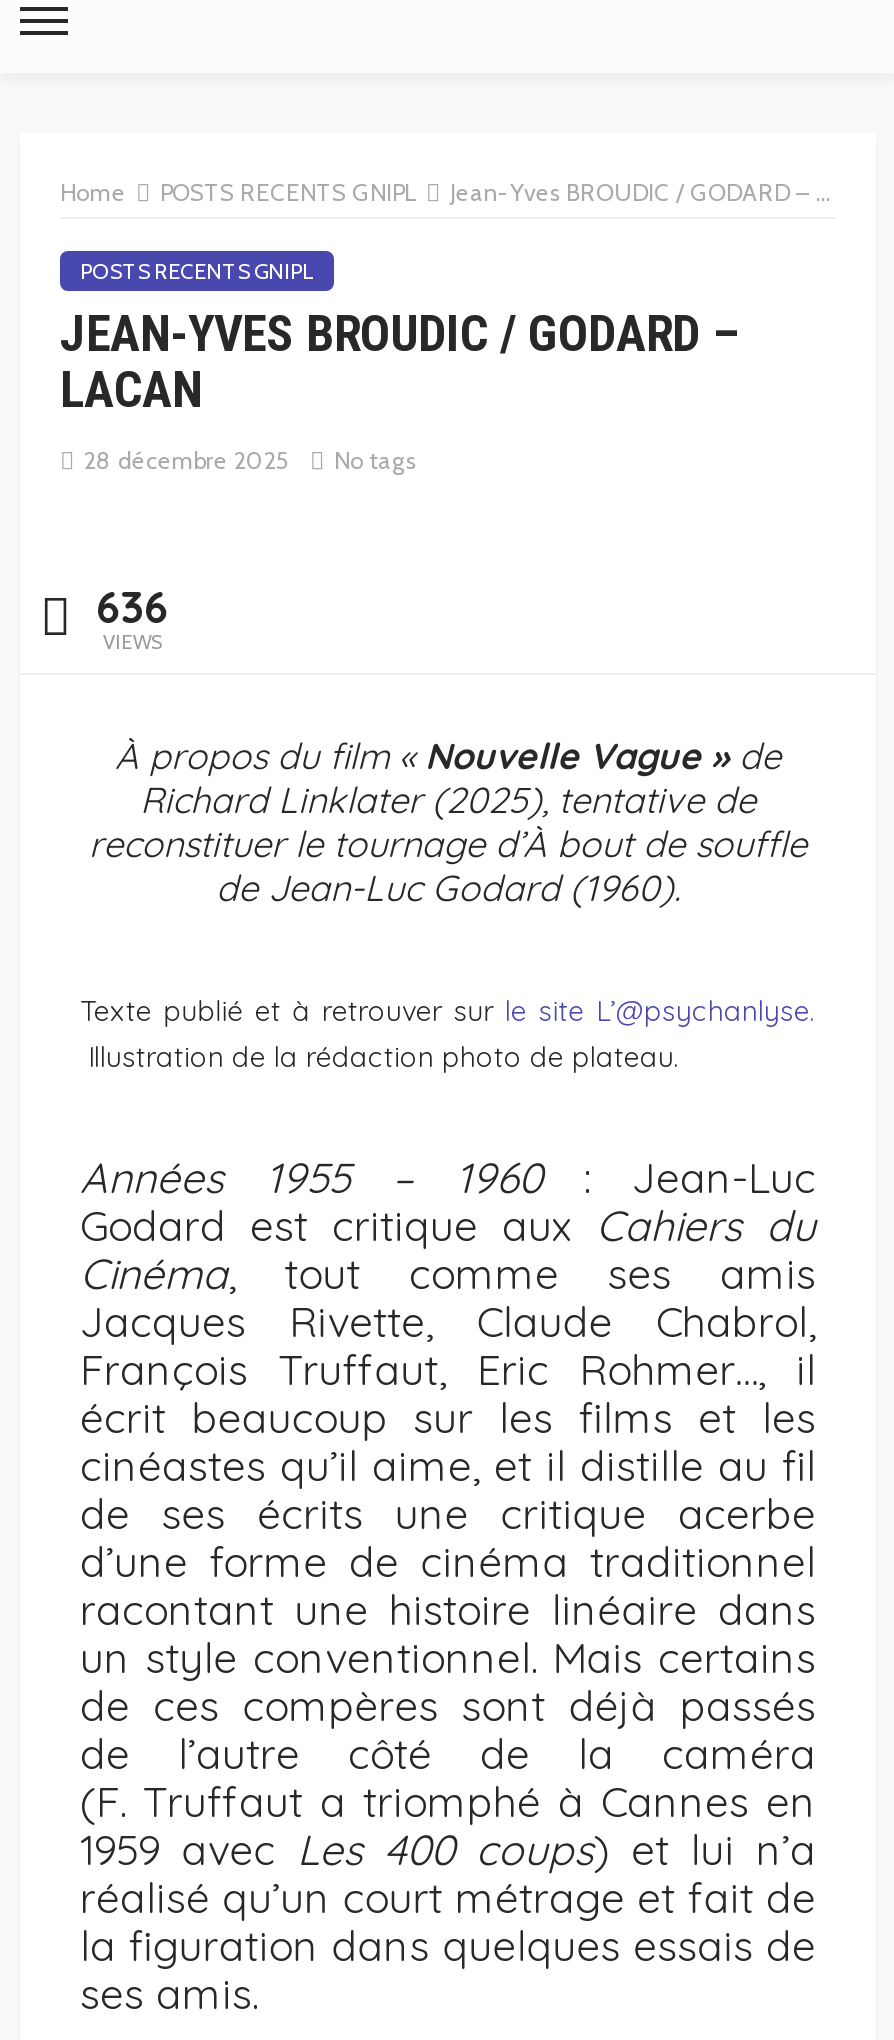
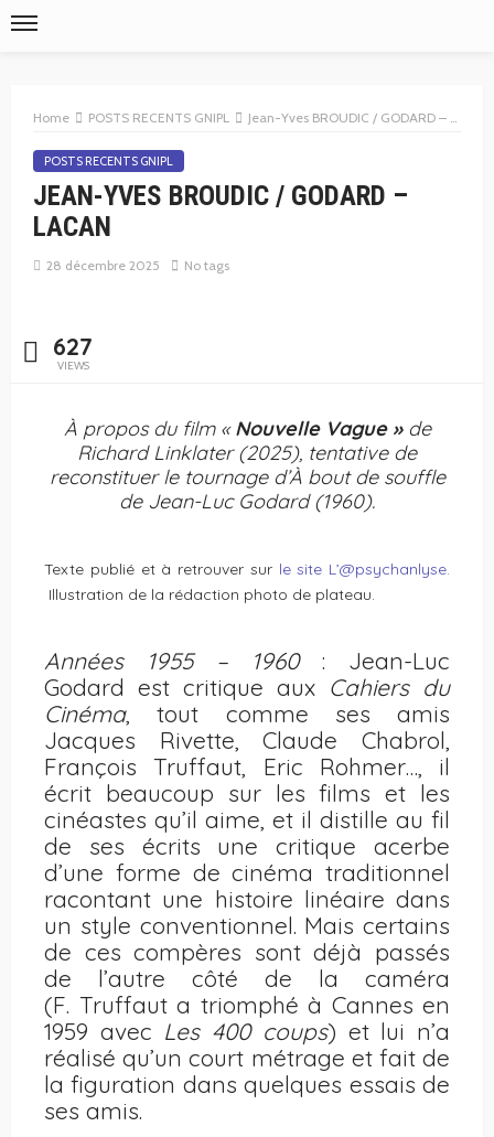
- 636
+ 627
